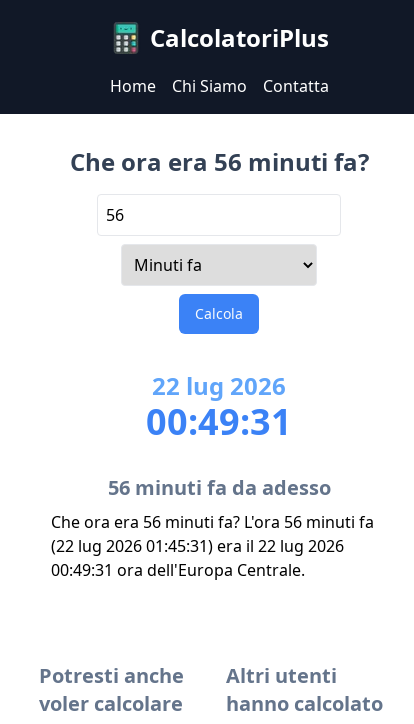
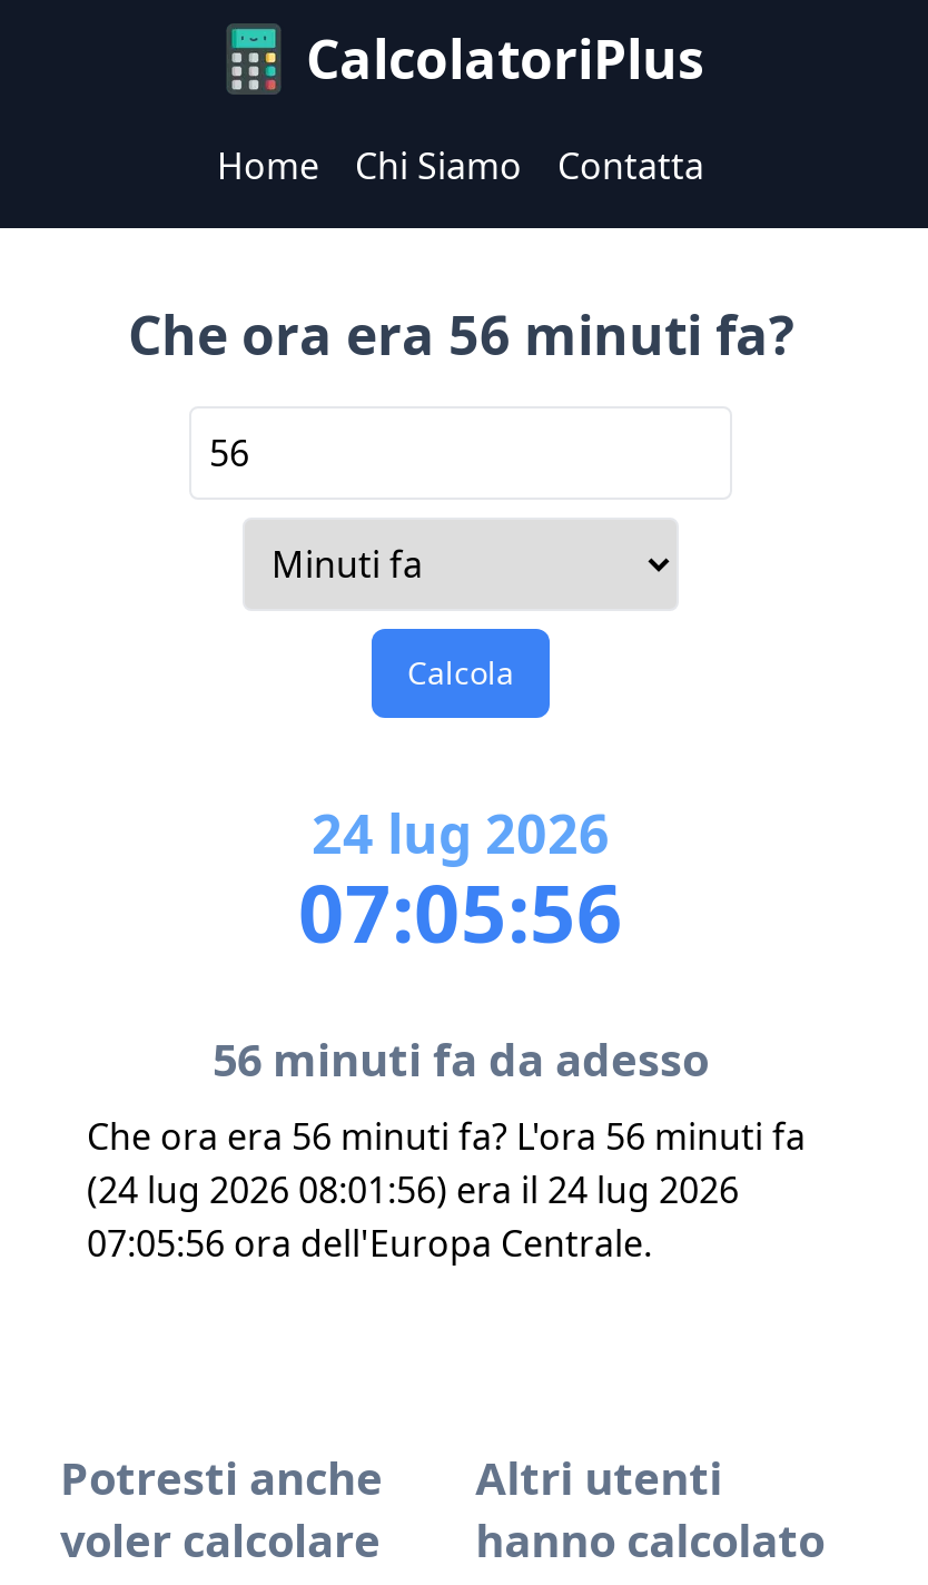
- 22 lug 2026
+ 24 lug 2026

- 00:49:31
+ 07:05:56

- (22 lug 2026 01:45:31) era il 22 lug 2026
+ (24 lug 2026 08:01:56) era il 24 lug 2026

- 00:49:31 ora dell'Europa Centrale.
+ 07:05:56 ora dell'Europa Centrale.
